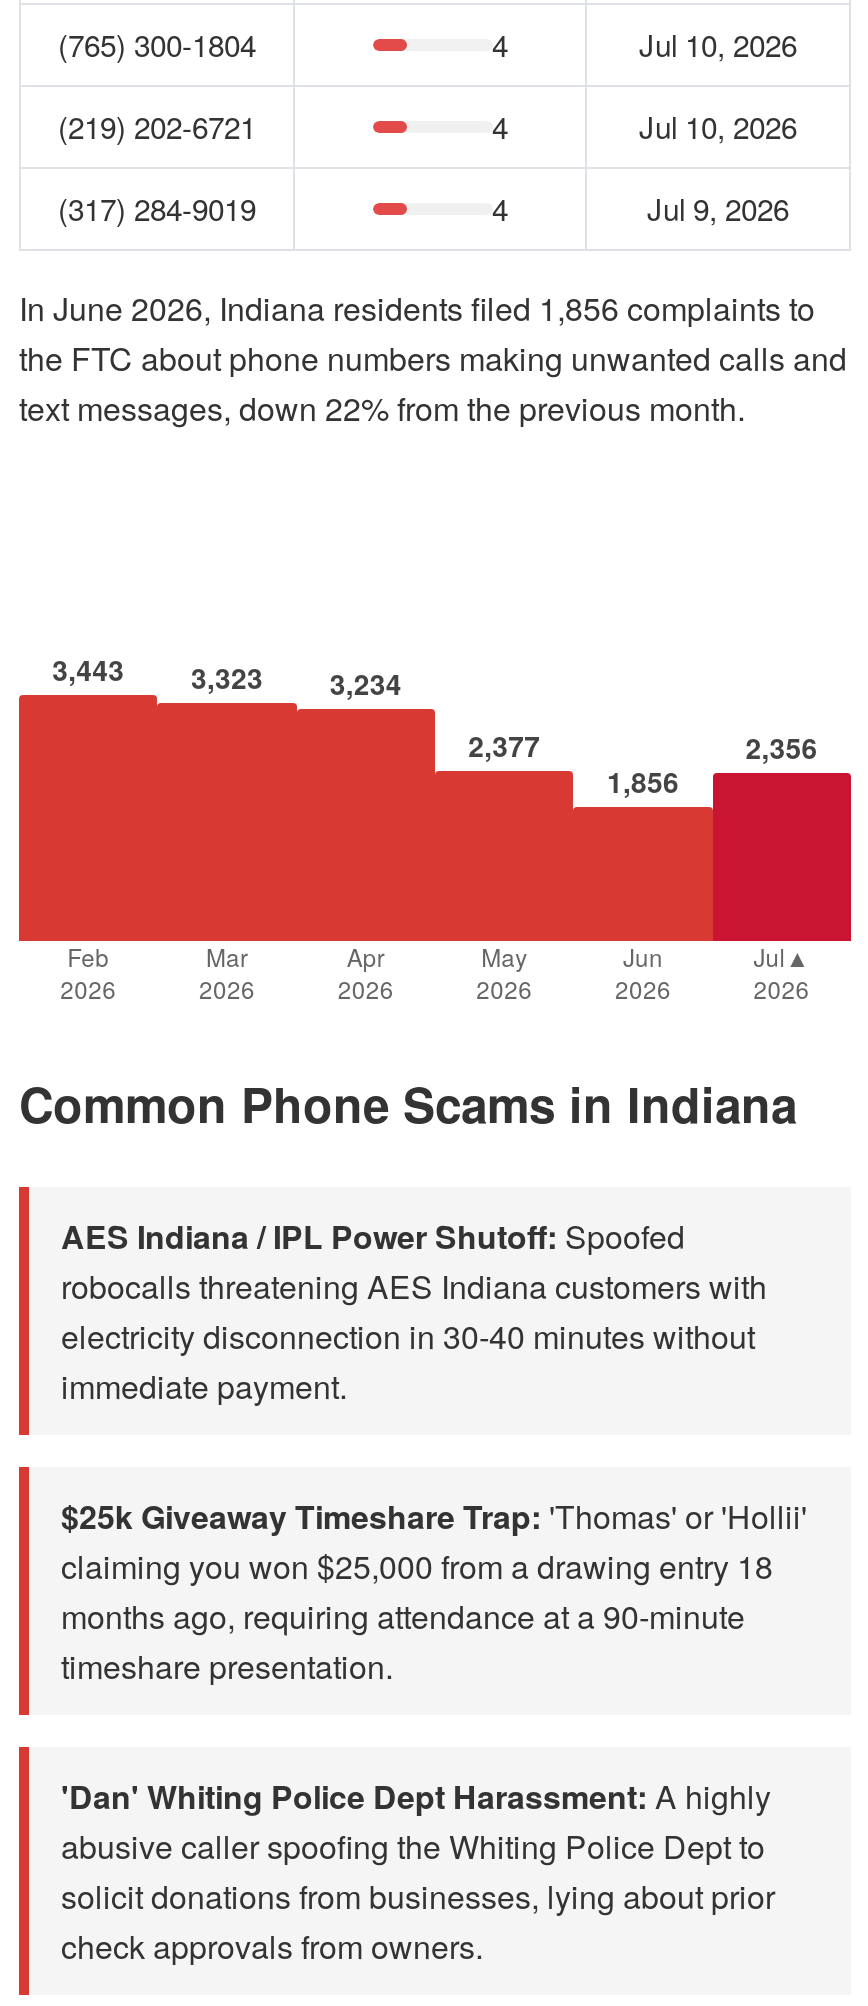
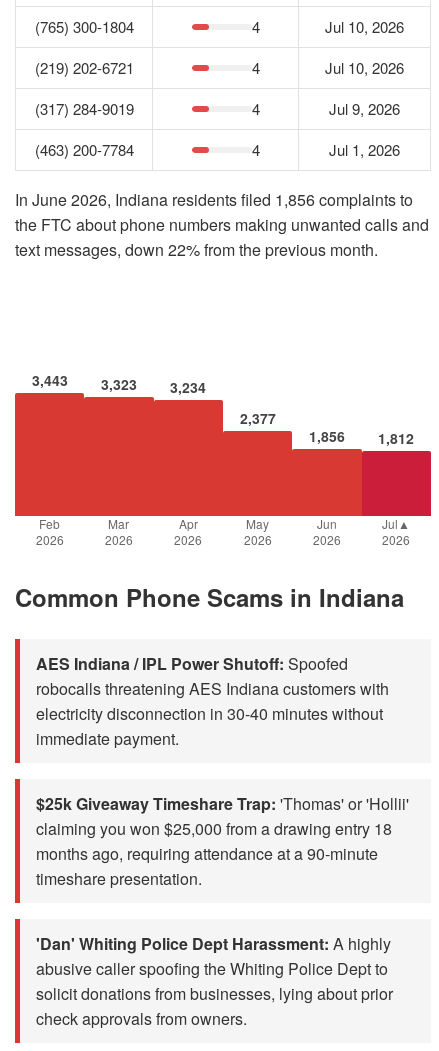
+ (463) 200-7784
+ 4
+ Jul 1, 2026

- 2,356
+ 1,812
